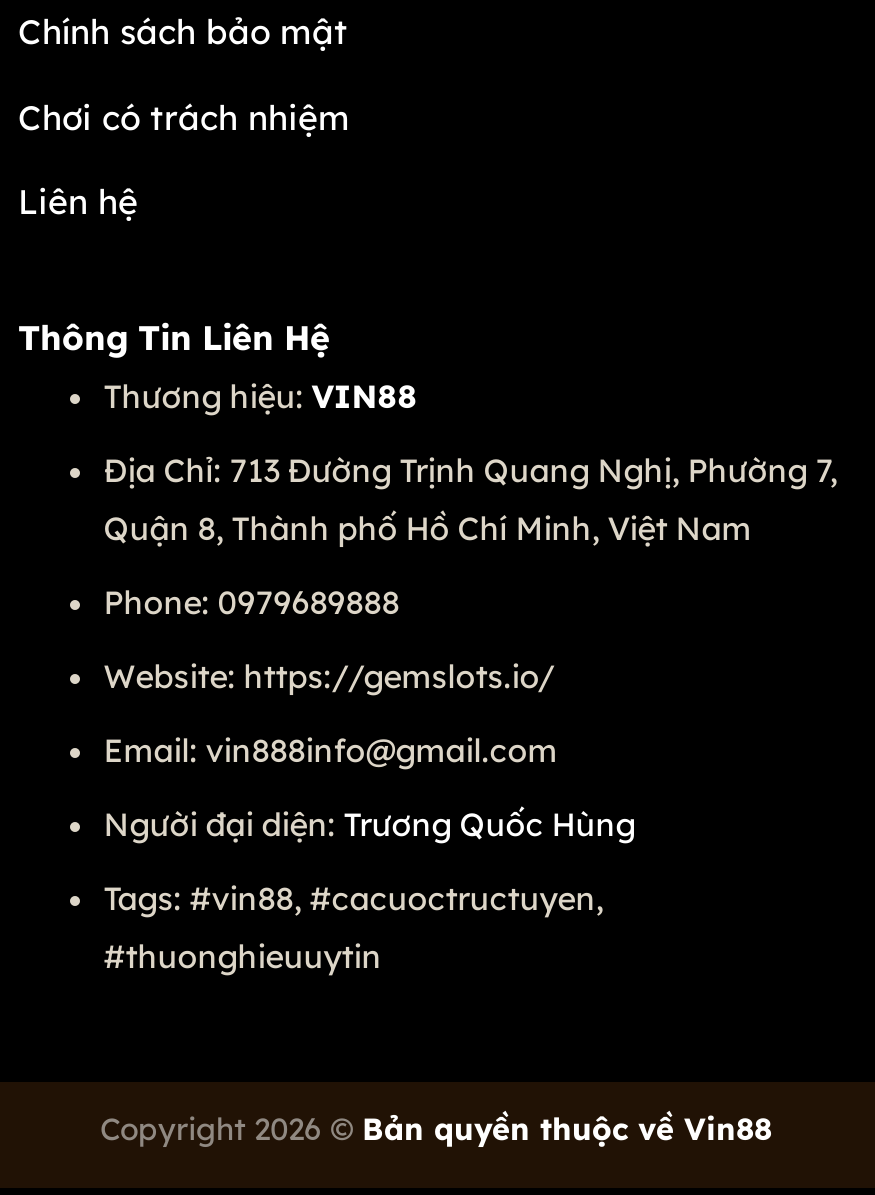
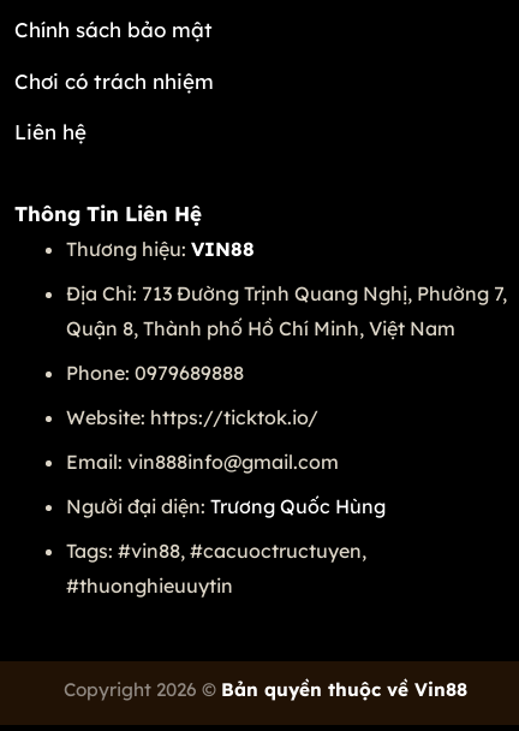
- Website: https://gemslots.io/
+ Website: https://ticktok.io/
